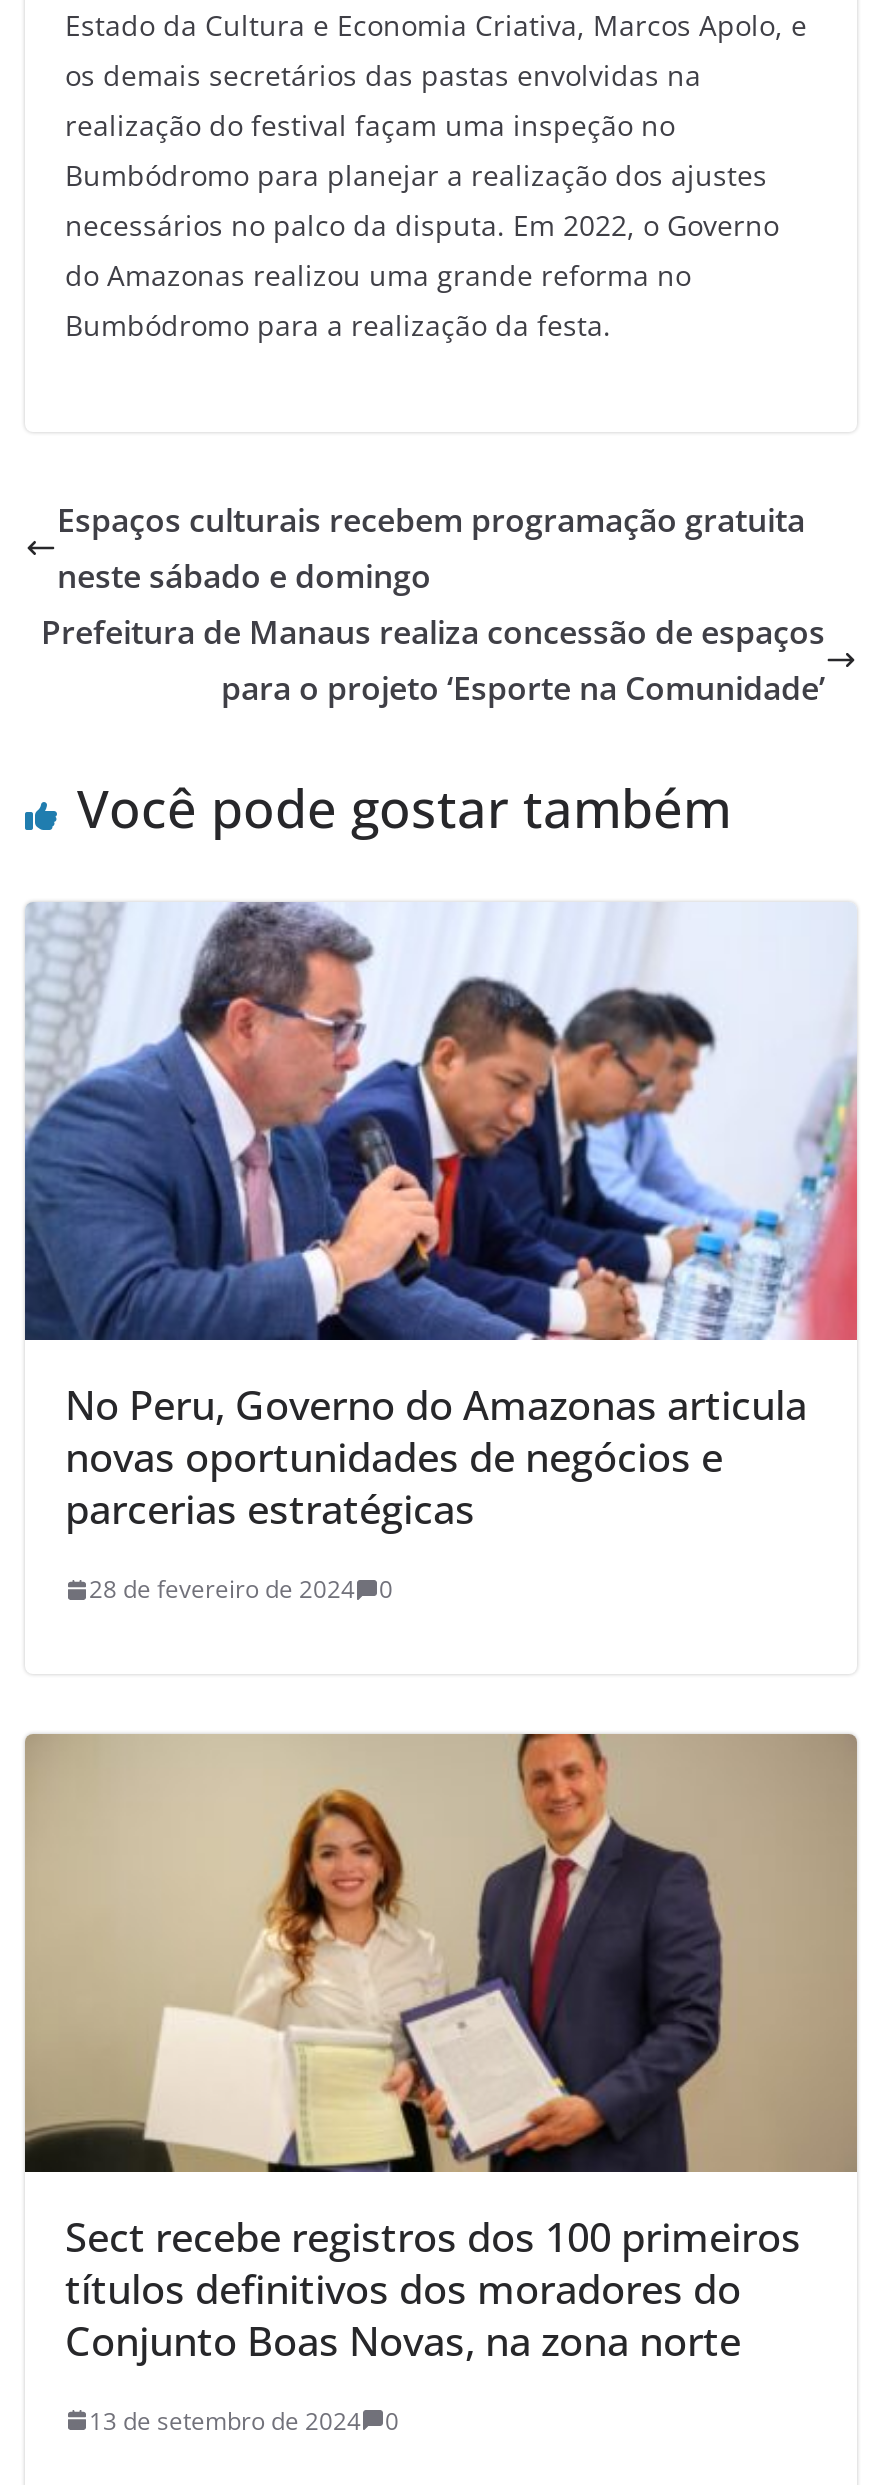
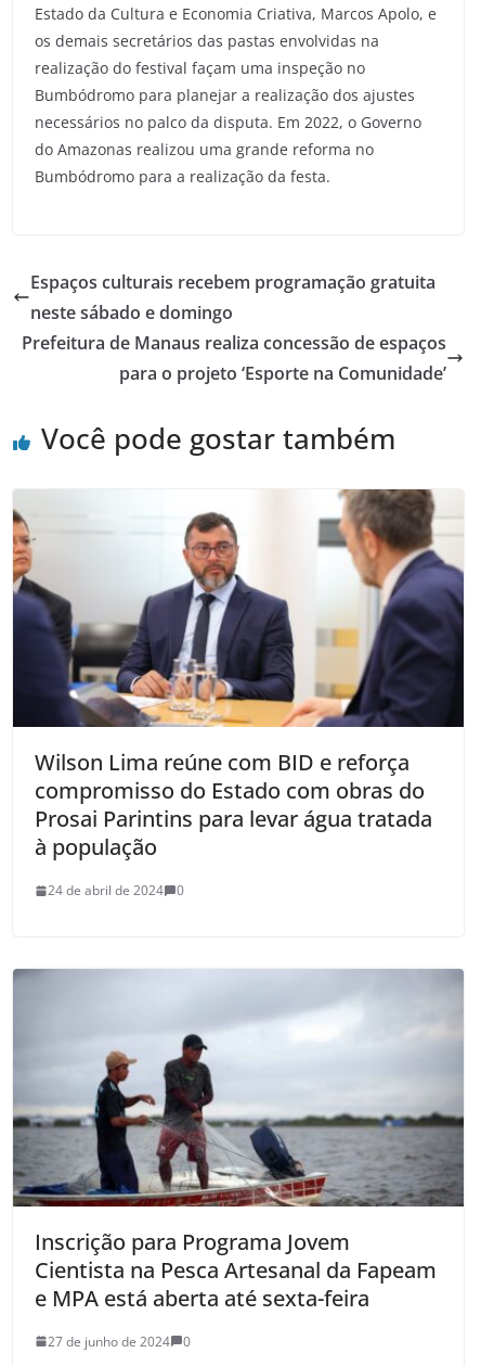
- [image]
- No Peru, Governo do Amazonas articula
- novas oportunidades de negócios e
- parcerias estratégicas
+ [image]
+ Wilson Lima reúne com BID e reforça
+ compromisso do Estado com obras do
+ Prosai Parintins para levar água tratada
+ à população

- 28 de fevereiro de 2024
+ 24 de abril de 2024

- [image]
- Sect recebe registros dos 100 primeiros
- títulos definitivos dos moradores do
- Conjunto Boas Novas, na zona norte
+ [image]
+ Inscrição para Programa Jovem
+ Cientista na Pesca Artesanal da Fapeam
+ e MPA está aberta até sexta-feira

- 13 de setembro de 2024
+ 27 de junho de 2024
